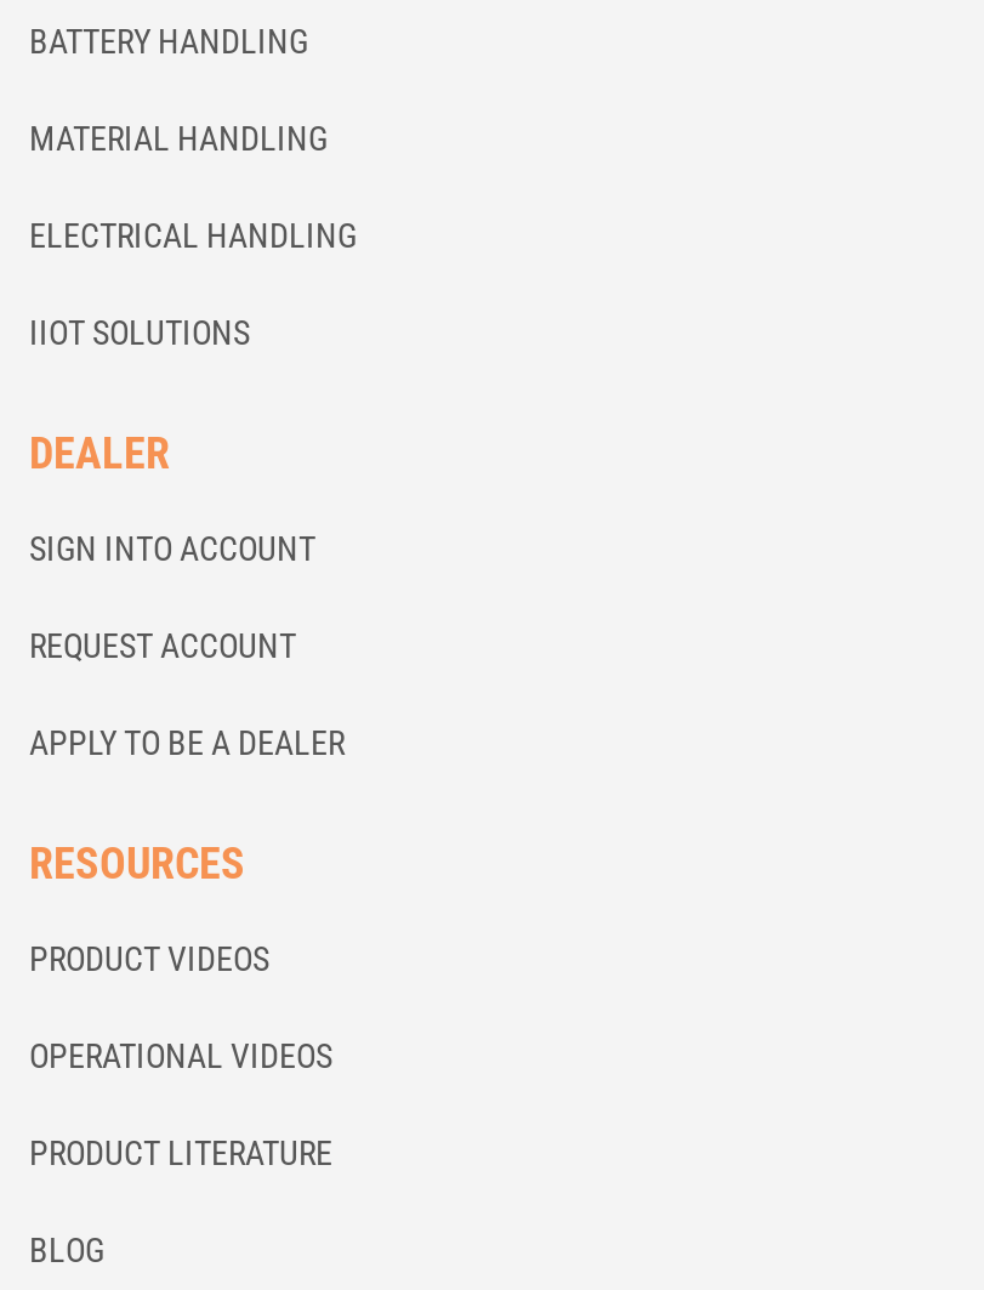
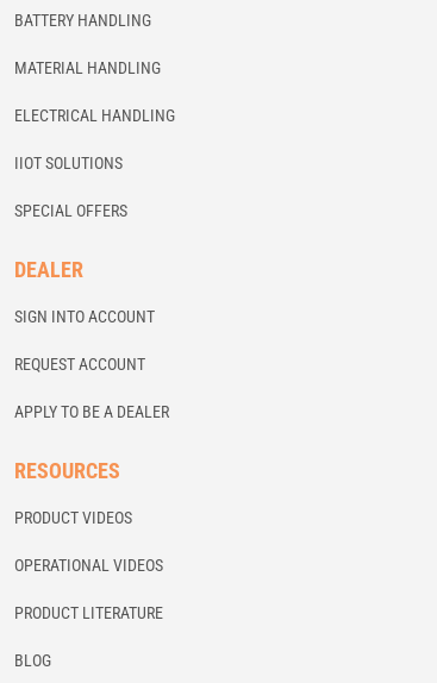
+ SPECIAL OFFERS
